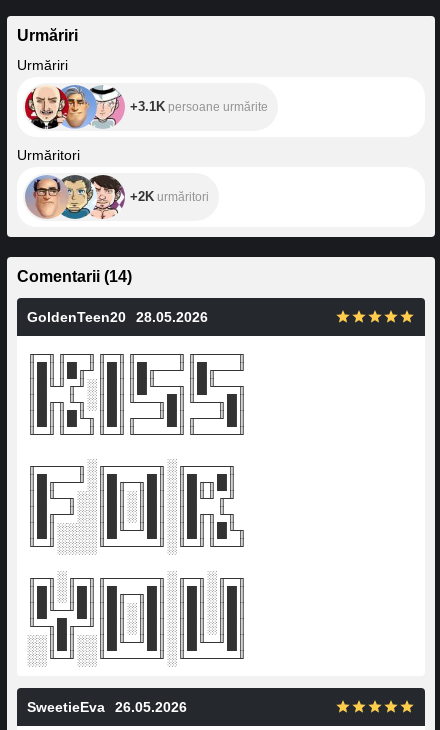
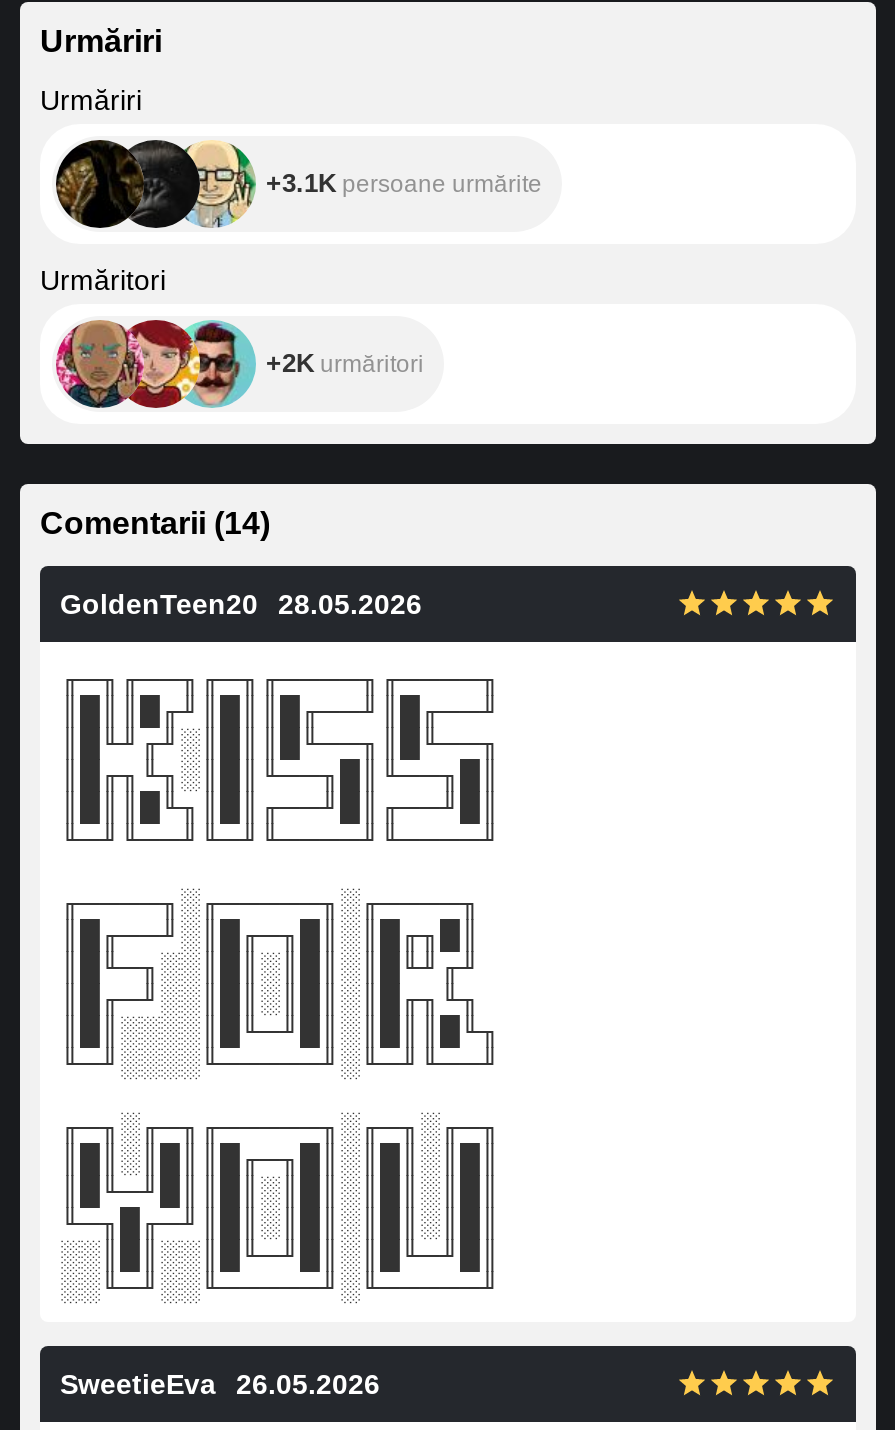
- [image]
+ [image]

- [image]
+ [image]
